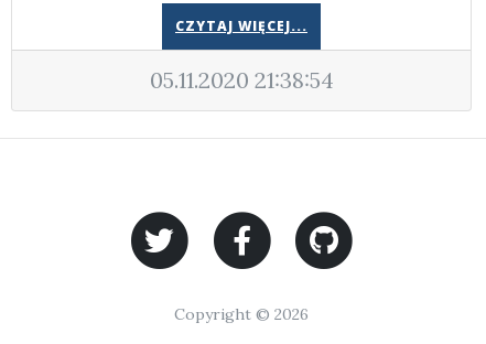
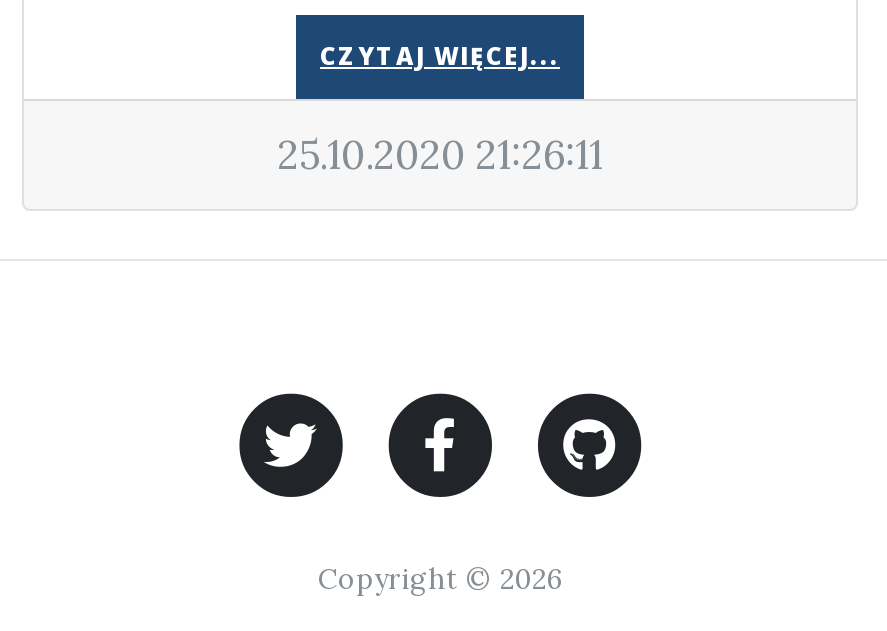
- 05.11.2020 21:38:54
+ 25.10.2020 21:26:11
